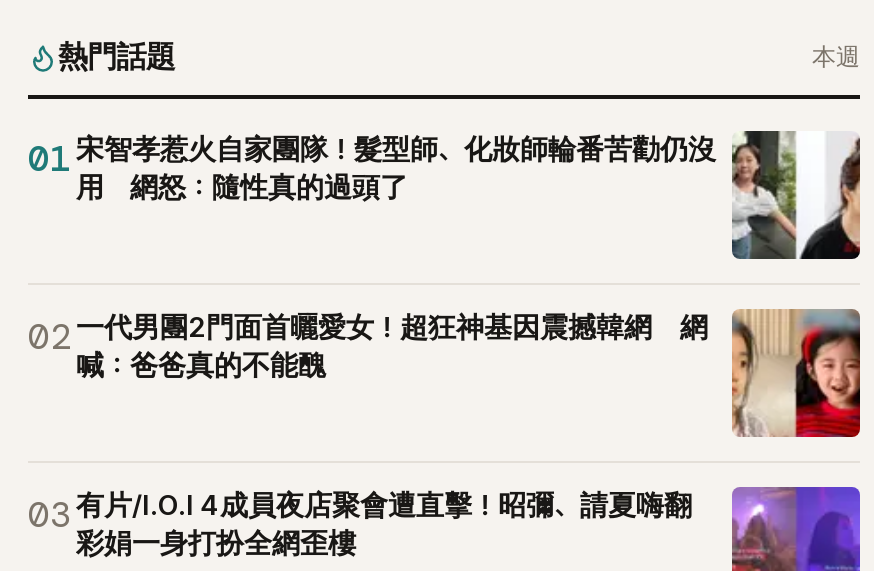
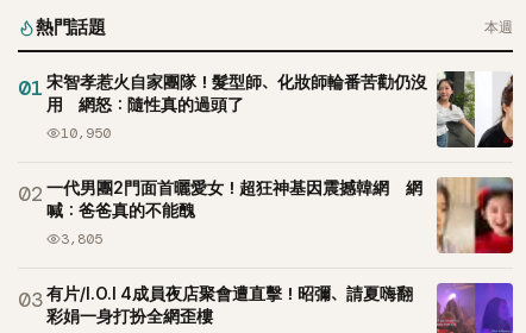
+ 10,950

+ 3,805
